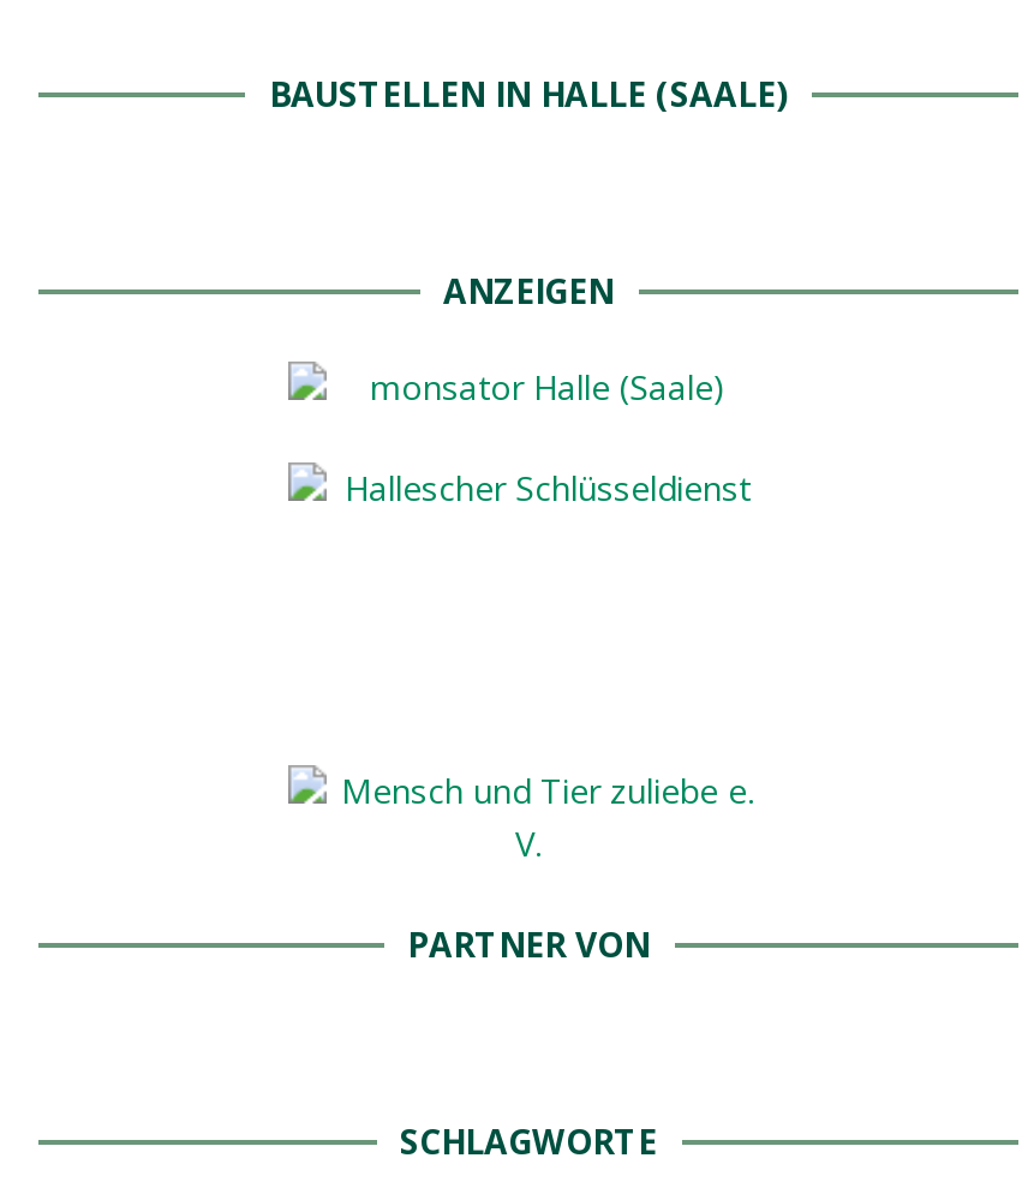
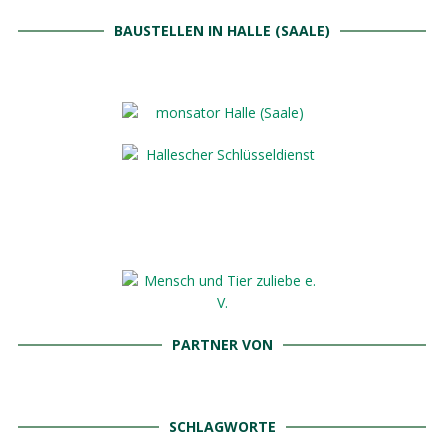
- ANZEIGEN
